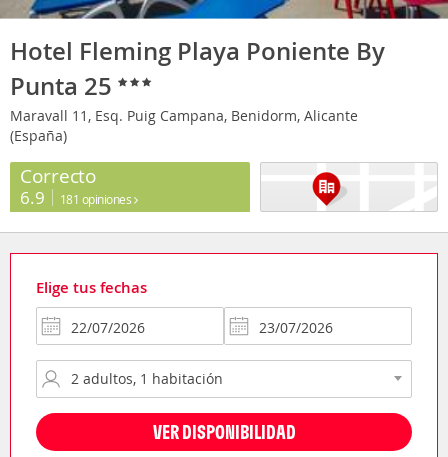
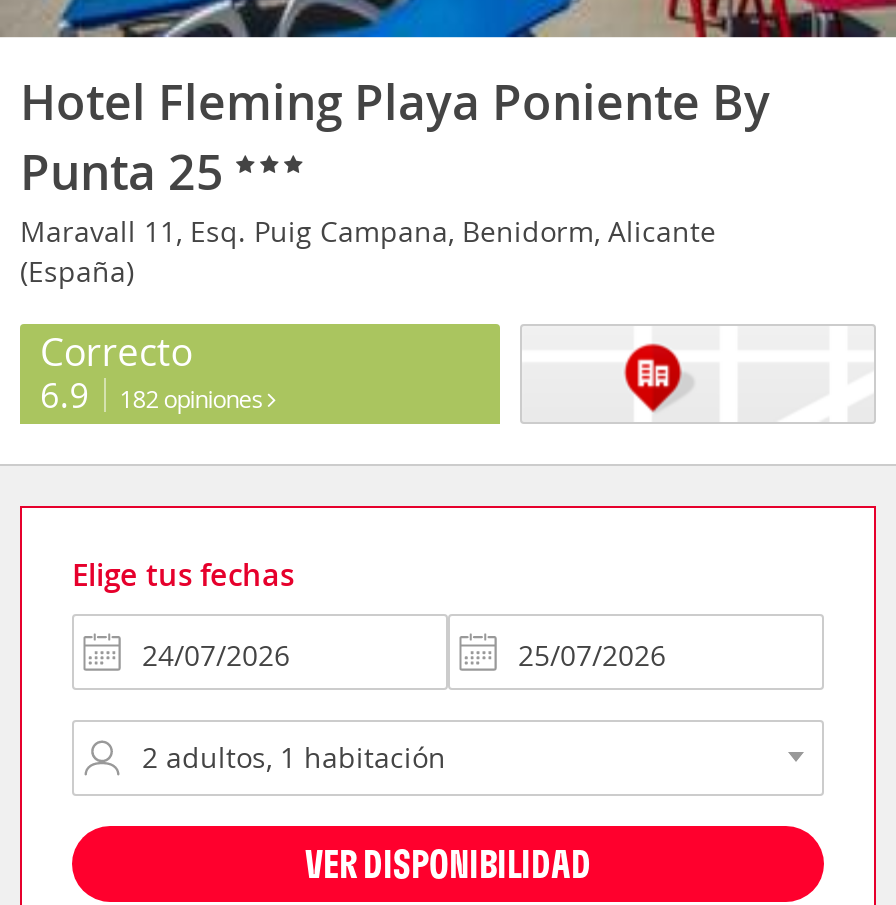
- 6.9 181 opiniones
+ 6.9 182 opiniones
